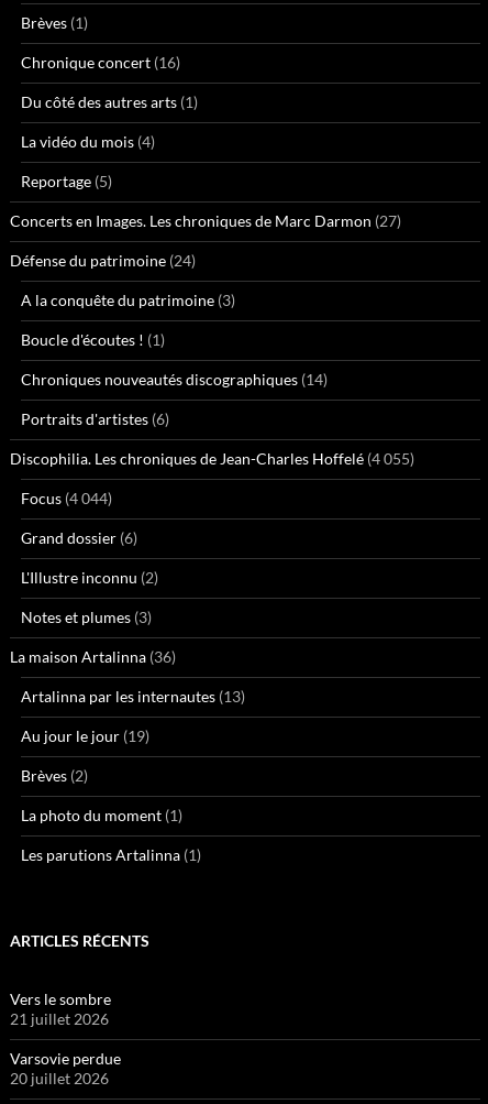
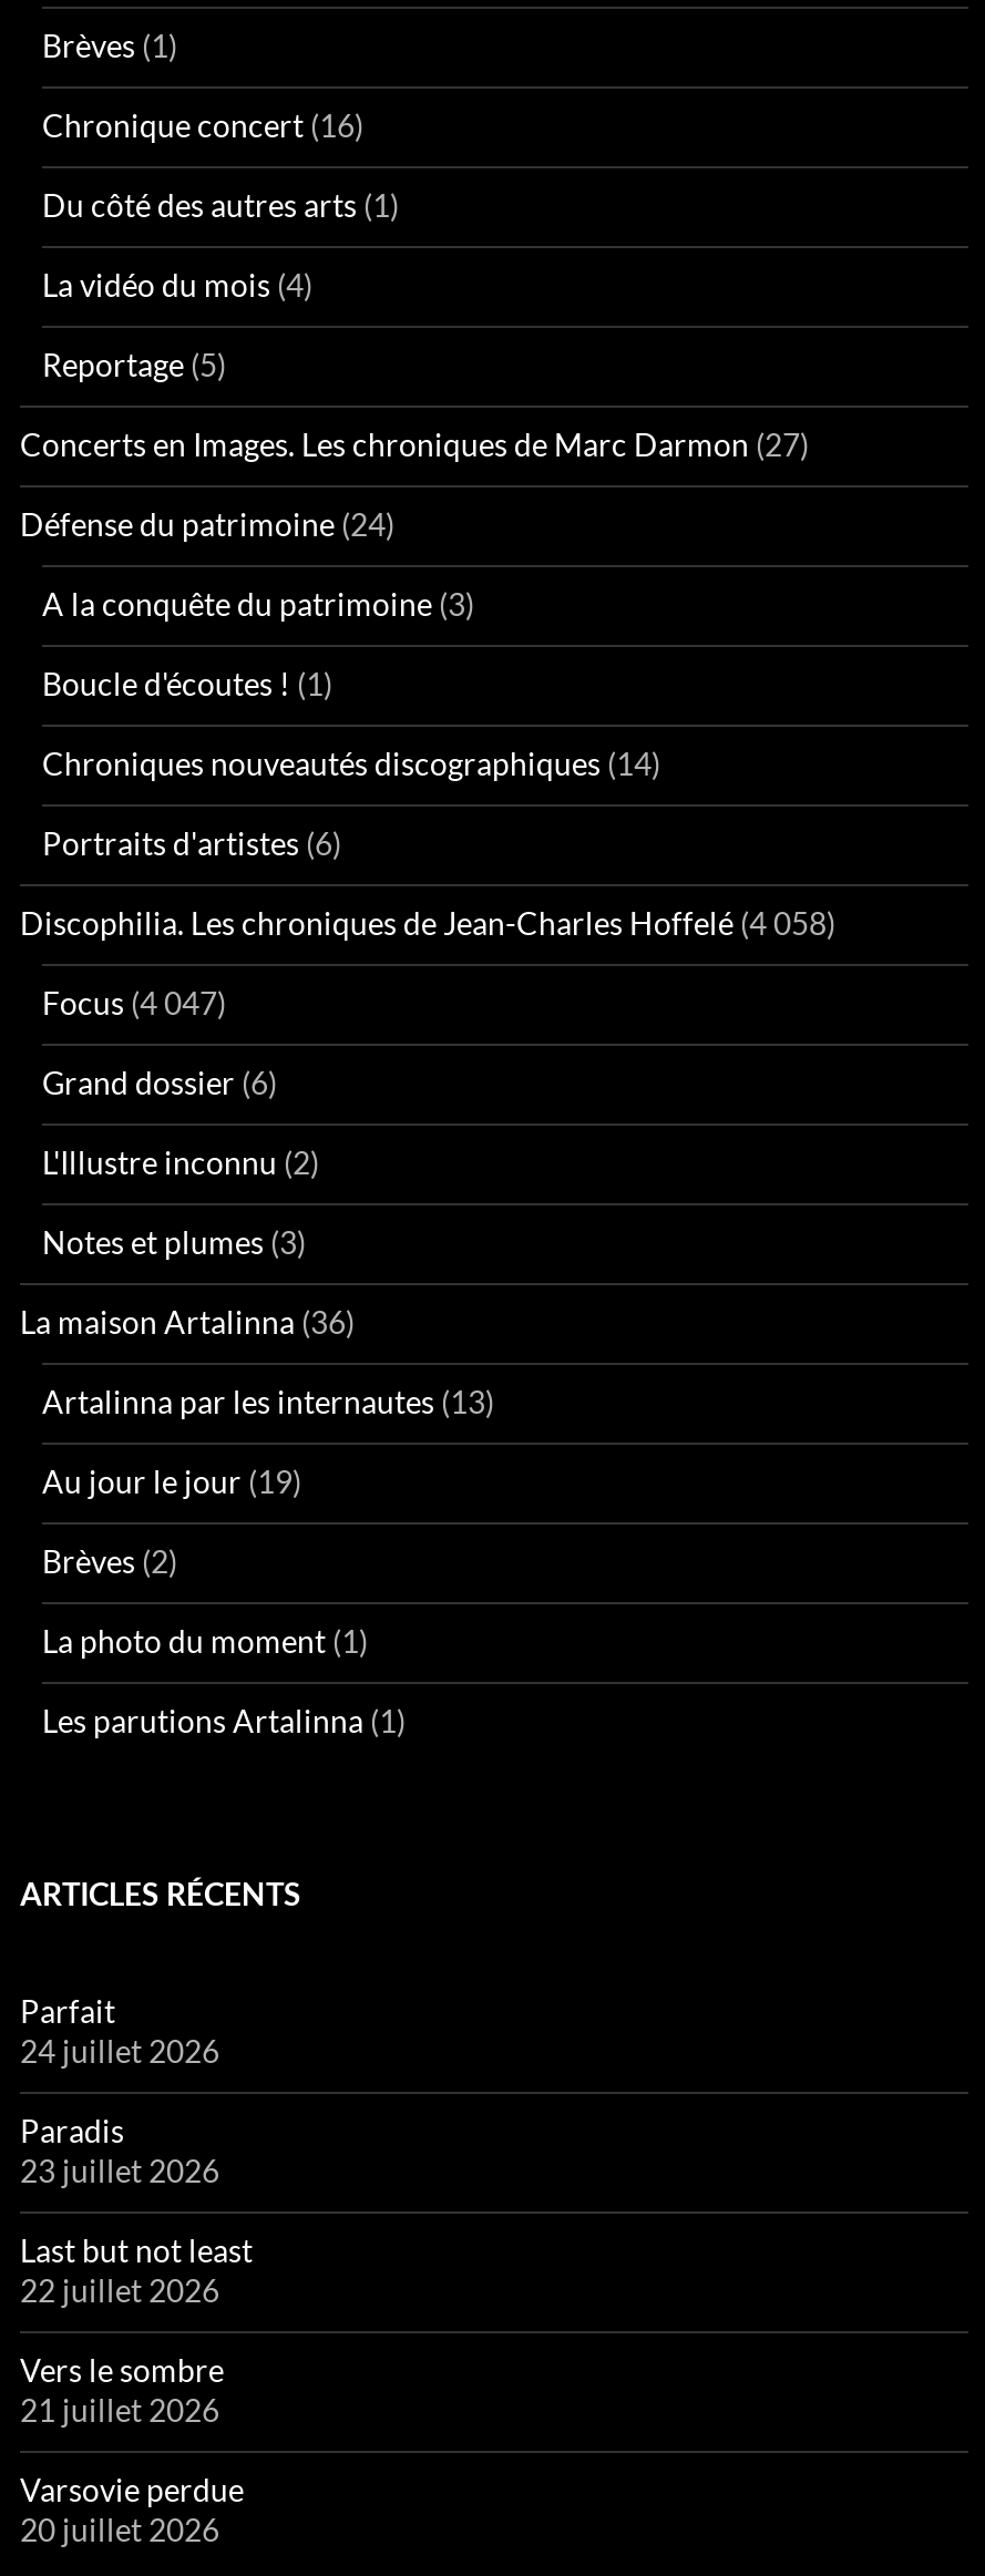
- Discophilia. Les chroniques de Jean-Charles Hoffelé (4 055)
+ Discophilia. Les chroniques de Jean-Charles Hoffelé (4 058)

- Focus (4 044)
+ Focus (4 047)

+ Parfait
+ 24 juillet 2026
+ Paradis
+ 23 juillet 2026
+ Last but not least
+ 22 juillet 2026
